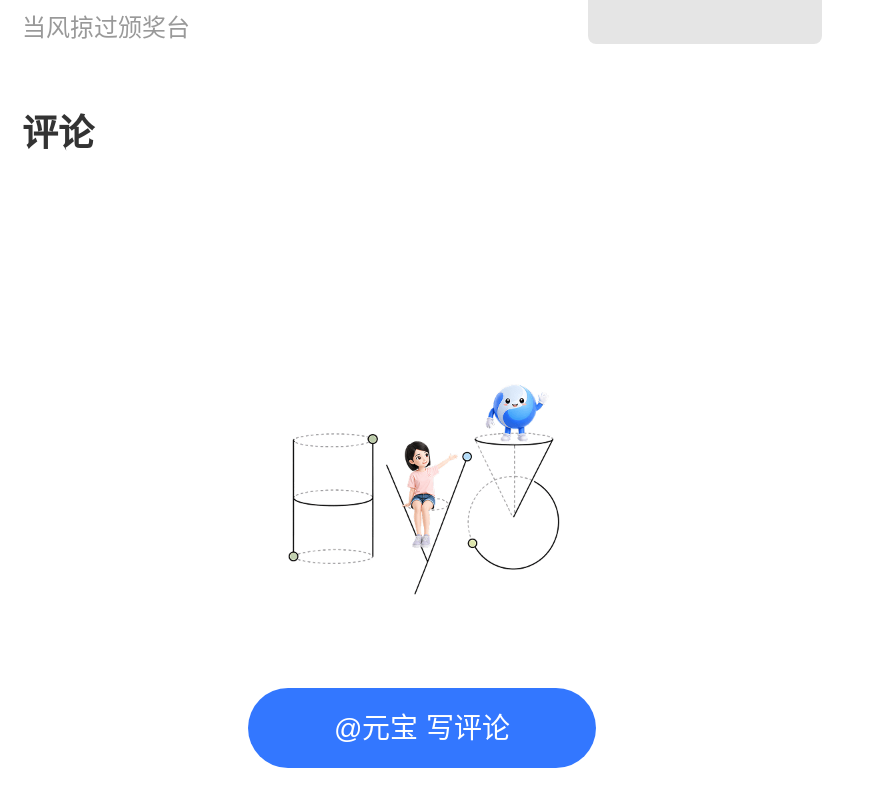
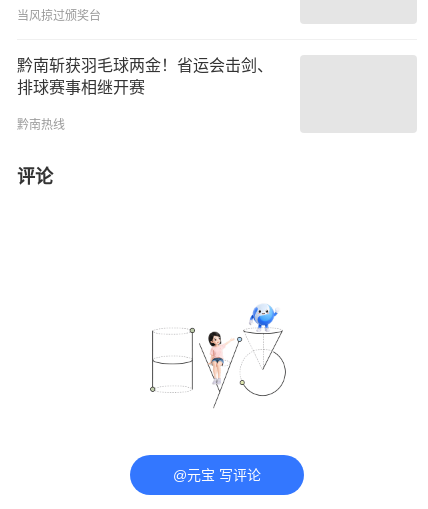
+ 黔南斩获羽毛球两金！省运会击剑、
+ 排球赛事相继开赛
+ 黔南热线
